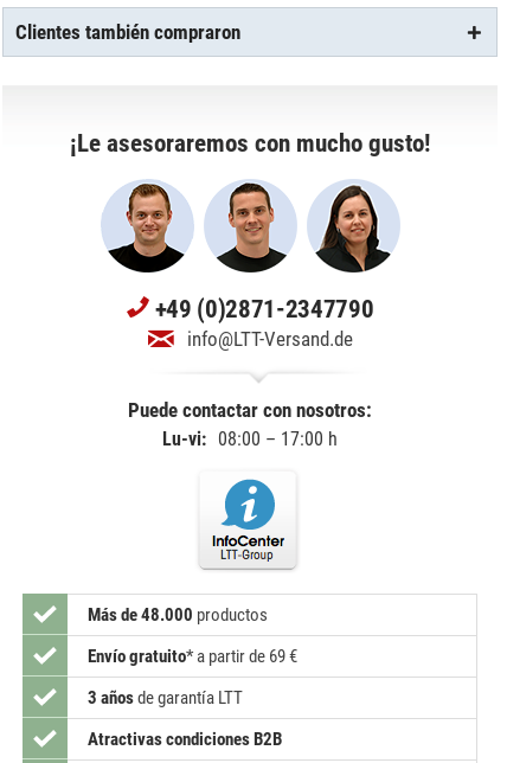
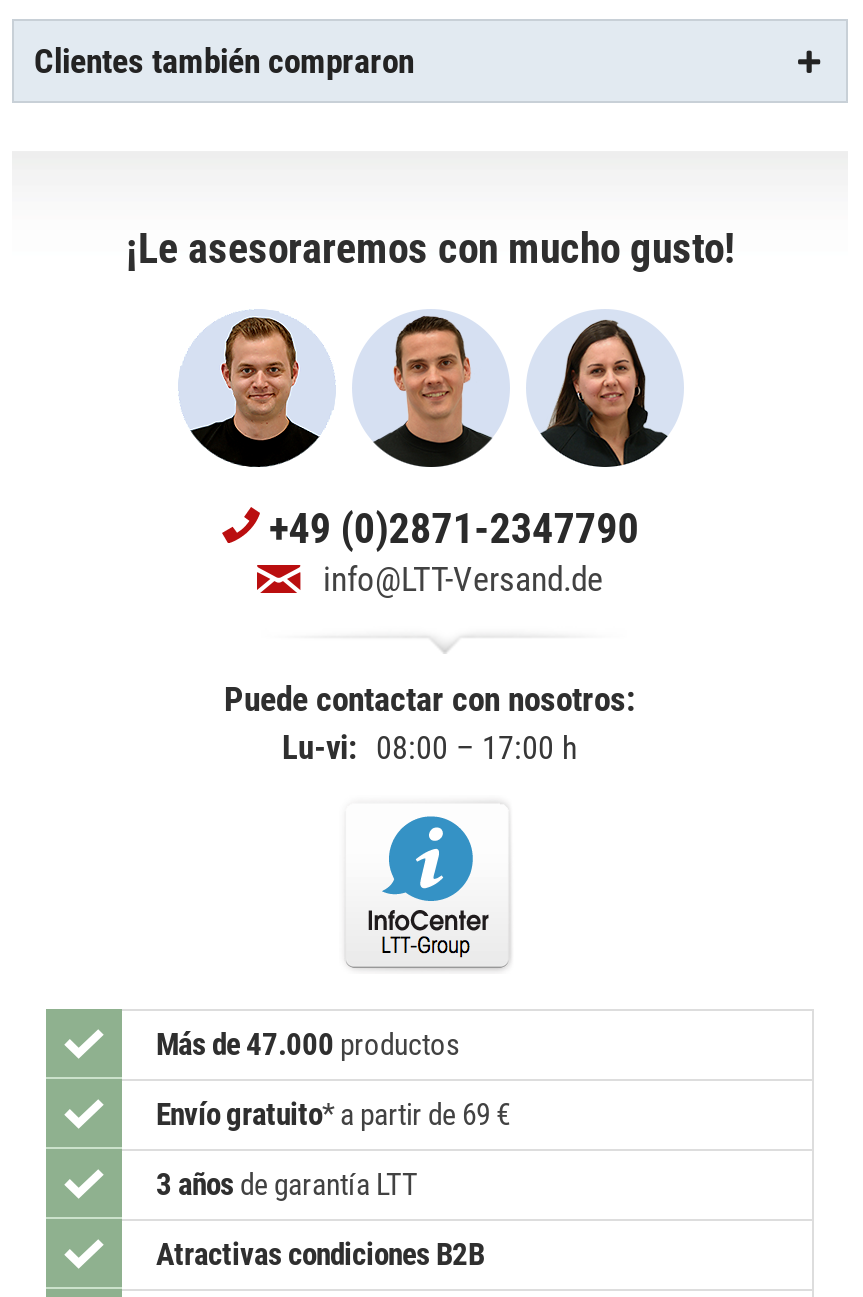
- Más de 48.000 productos
+ Más de 47.000 productos
